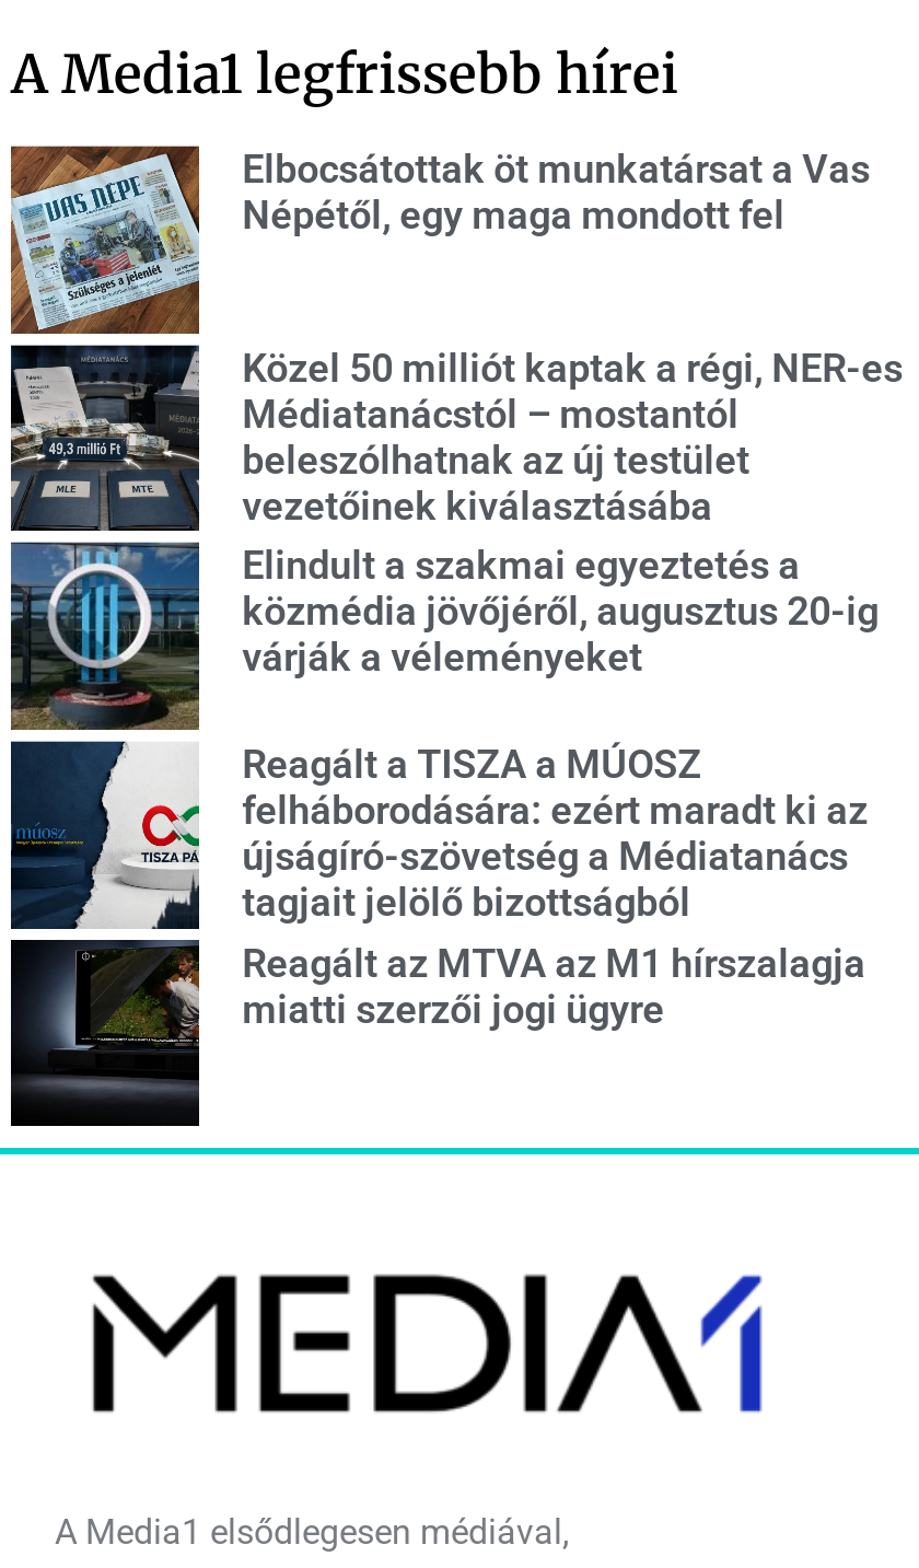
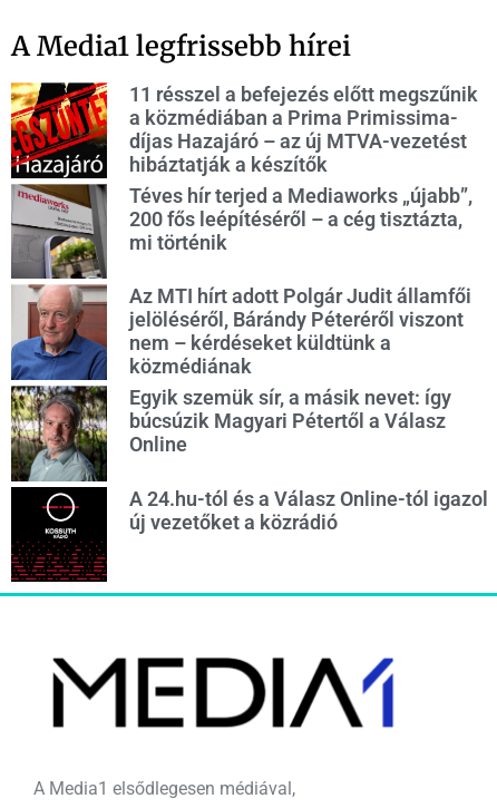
- [image]
- Elbocsátottak öt munkatársat a Vas
- Népétől, egy maga mondott fel
+ [image]
+ 11 résszel a befejezés előtt megszűnik
+ a közmédiában a Prima Primissima-
+ díjas Hazajáró – az új MTVA-vezetést
+ hibáztatják a készítők
+ Téves hír terjed a Mediaworks „újabb”,
+ 200 fős leépítéséről – a cég tisztázta,
+ mi történik

- Közel 50 milliót kaptak a régi, NER-es
- Médiatanácstól – mostantól
- beleszólhatnak az új testület
- vezetőinek kiválasztásába
- Elindult a szakmai egyeztetés a
- közmédia jövőjéről, augusztus 20-ig
- várják a véleményeket
+ Az MTI hírt adott Polgár Judit államfői
+ jelöléséről, Bárándy Péteréről viszont
+ nem – kérdéseket küldtünk a
+ közmédiának
+ Egyik szemük sír, a másik nevet: így
+ búcsúzik Magyari Pétertől a Válasz
+ Online

- Reagált a TISZA a MÚOSZ
- felháborodására: ezért maradt ki az
- újságíró-szövetség a Médiatanács
- tagjait jelölő bizottságból
- Reagált az MTVA az M1 hírszalagja
- miatti szerzői jogi ügyre
+ A 24.hu-tól és a Válasz Online-tól igazol
+ új vezetőket a közrádió
